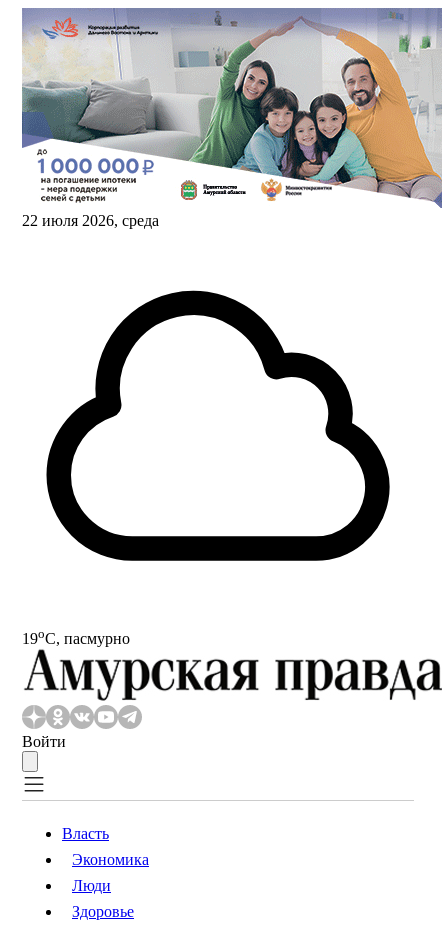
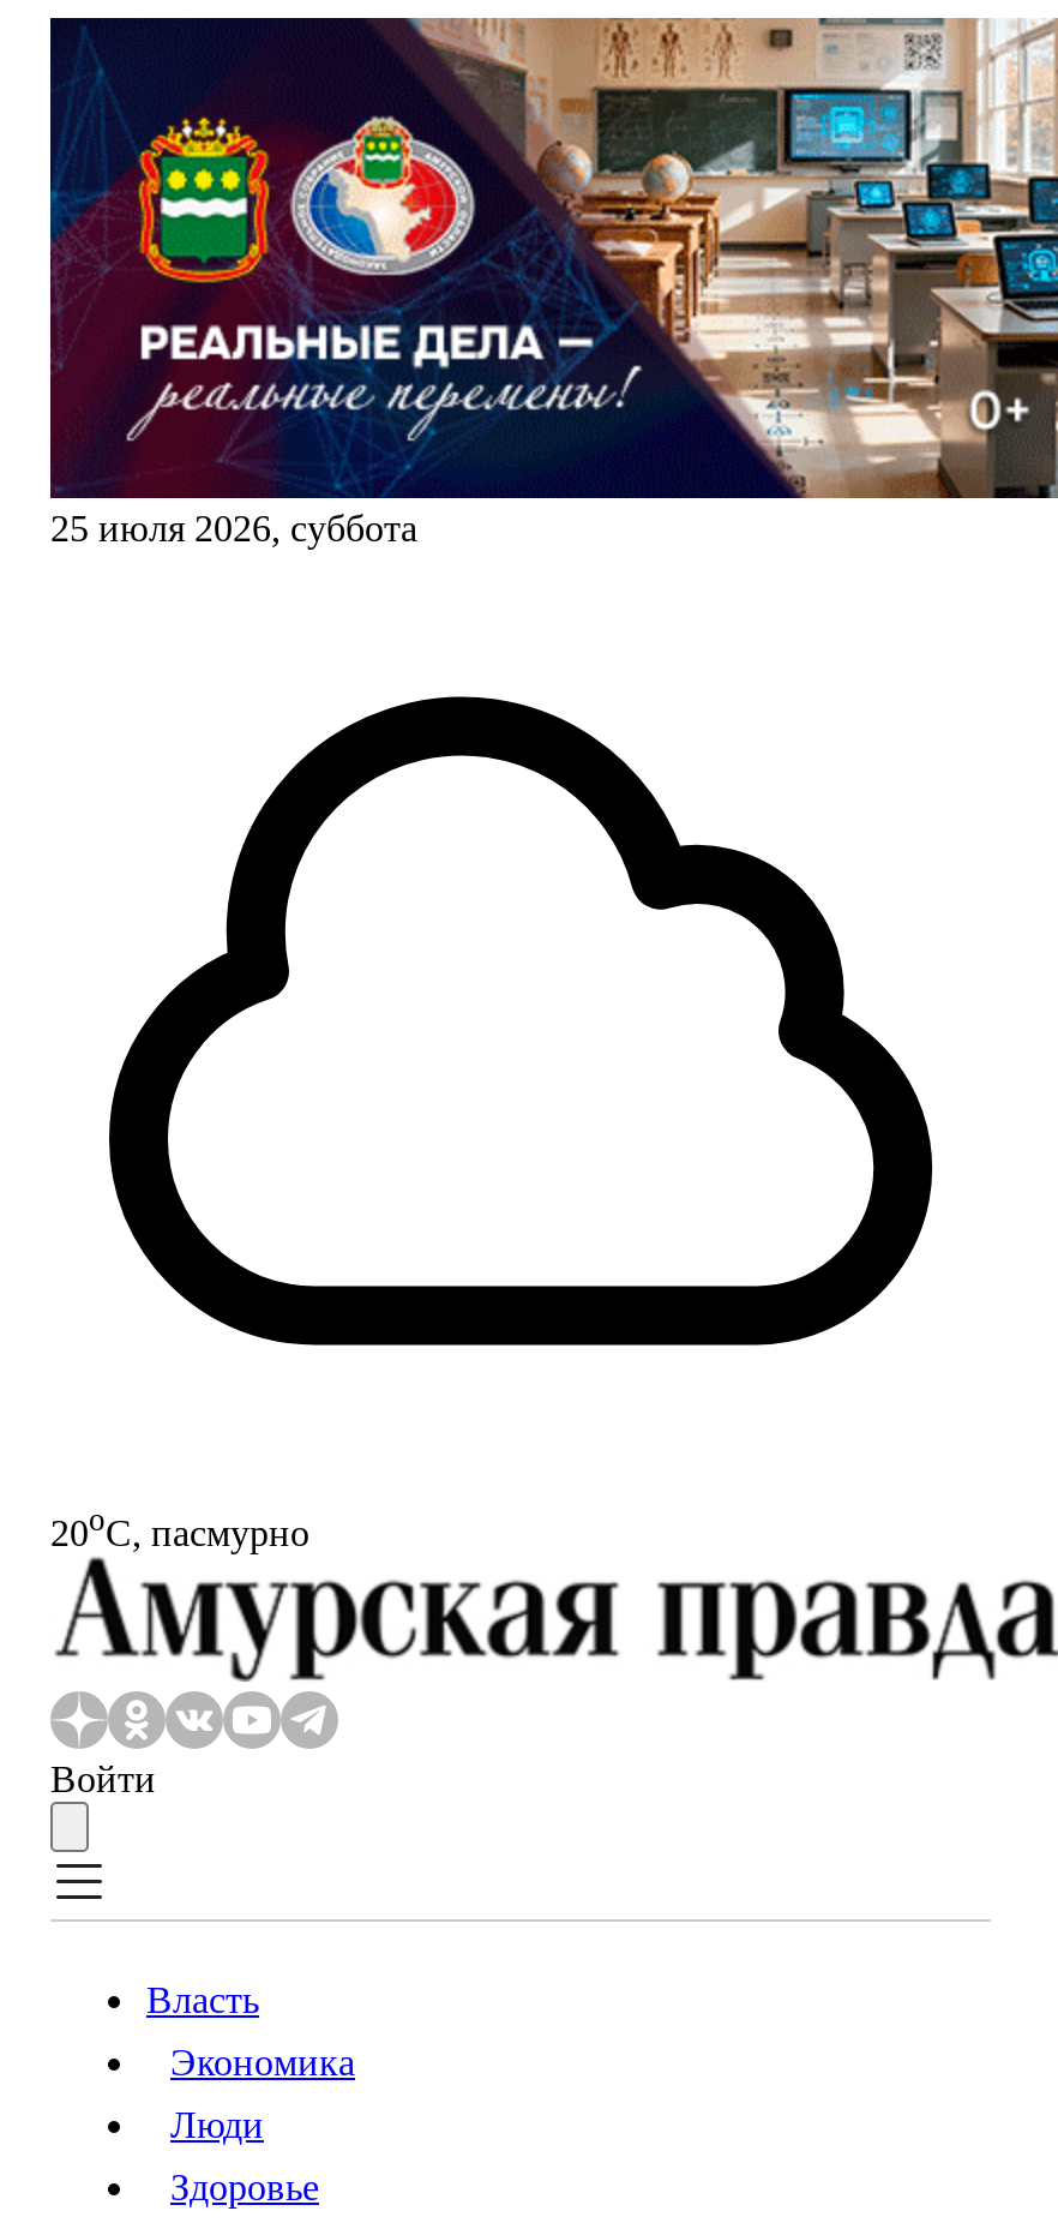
- [image]
- 22 июля 2026, среда
+ [image]
+ 25 июля 2026, суббота

- 19oС, пасмурно
+ 20oС, пасмурно
